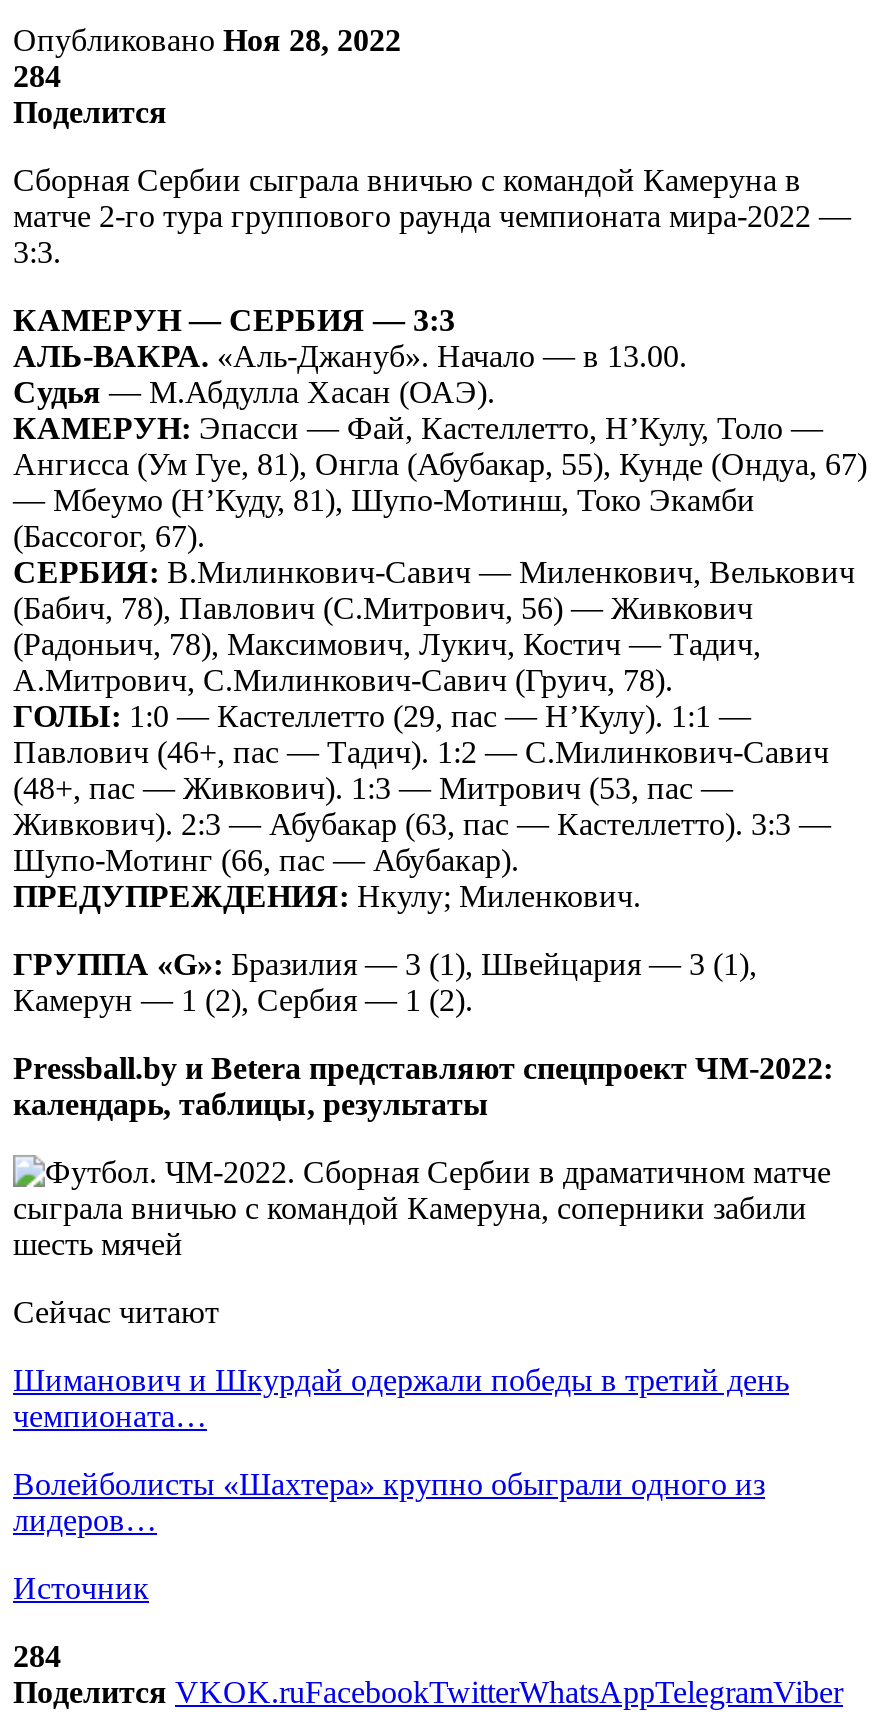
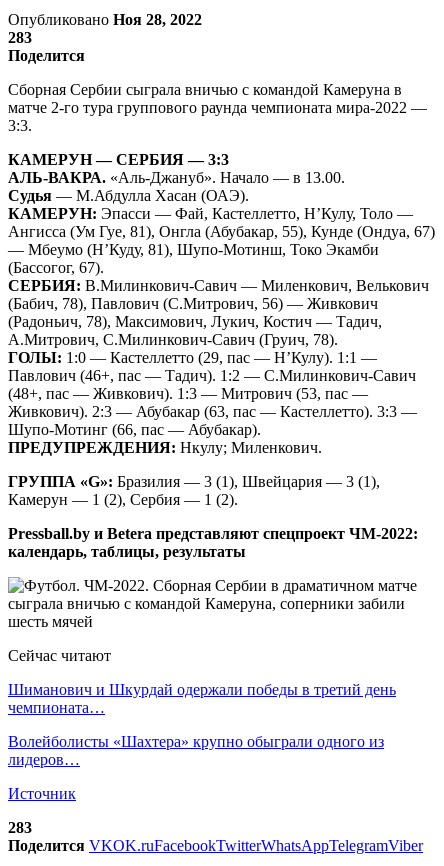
- 284
+ 283

- 284
+ 283
